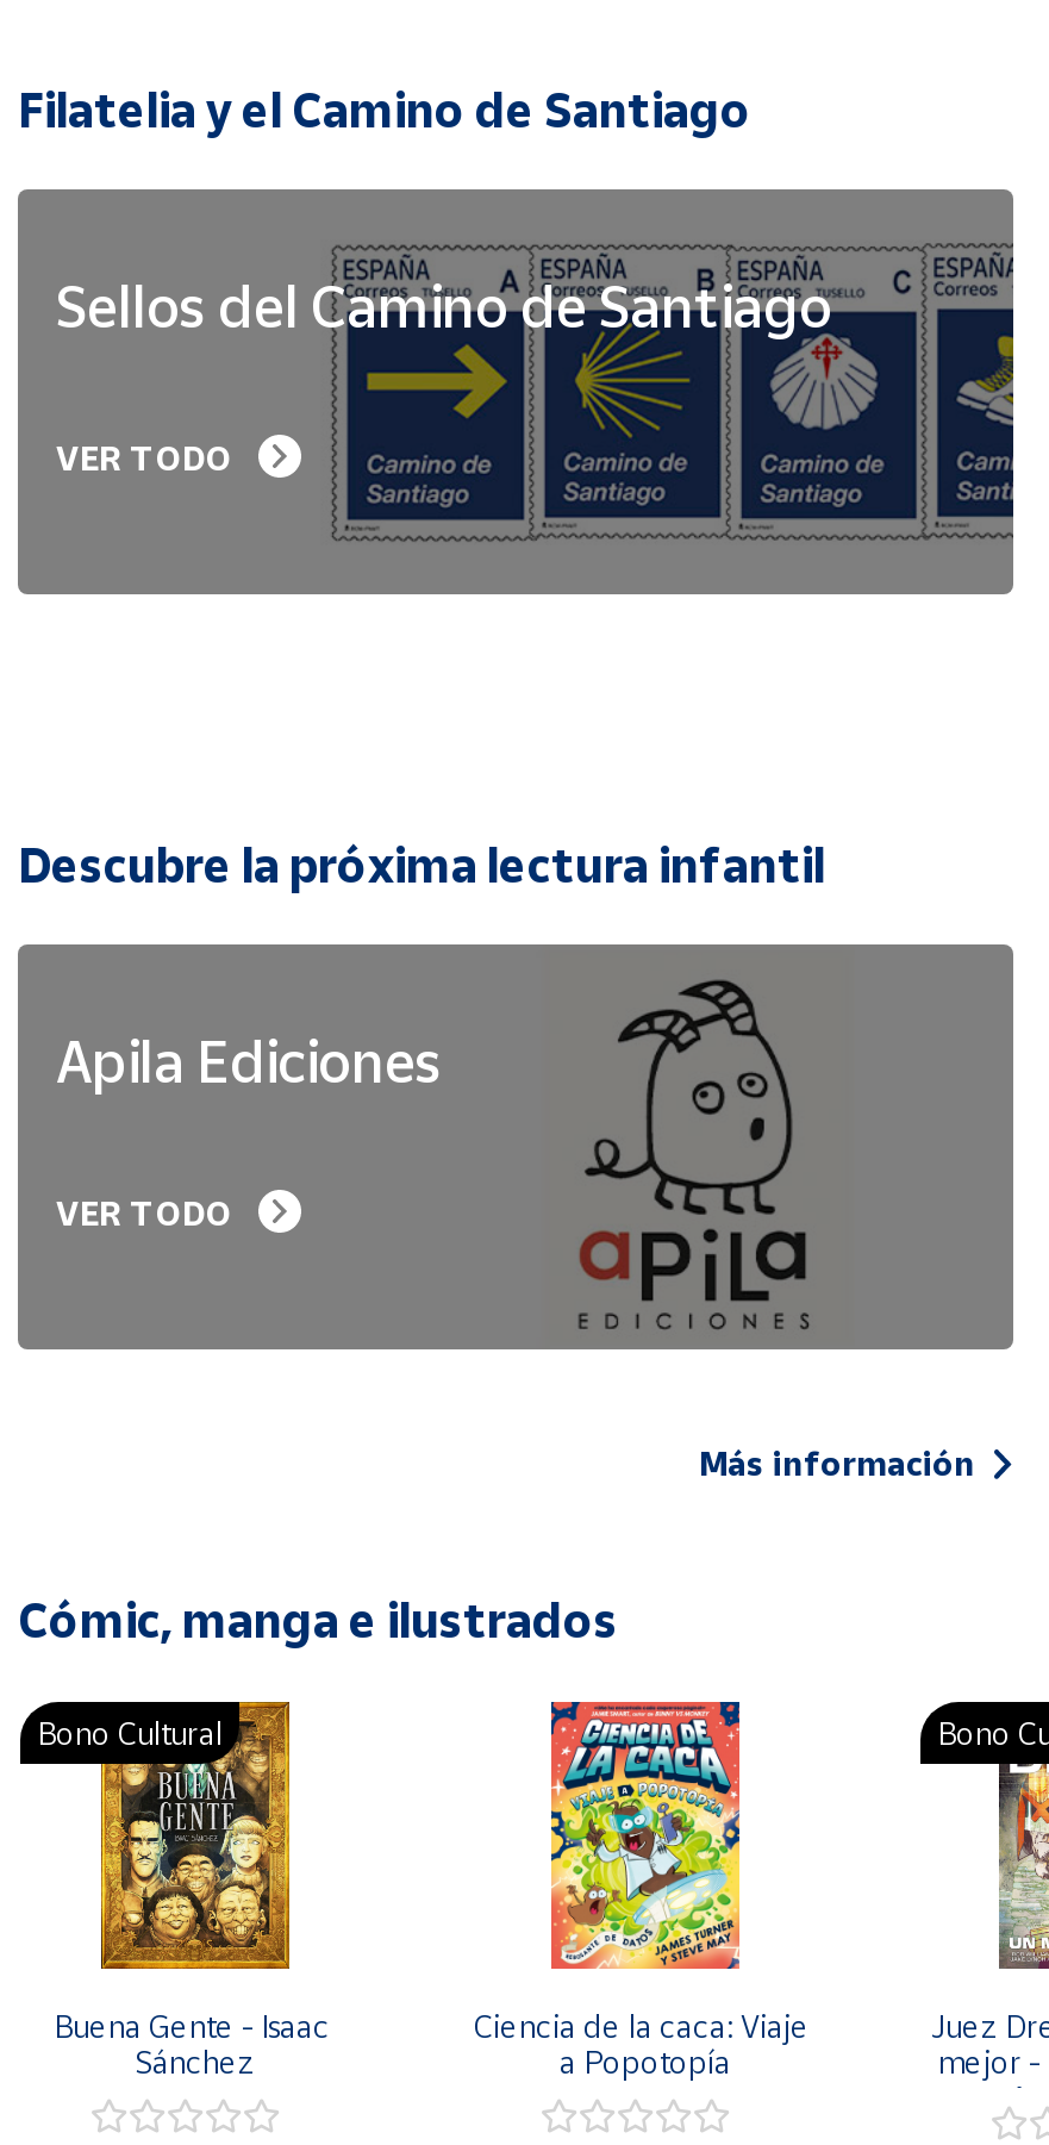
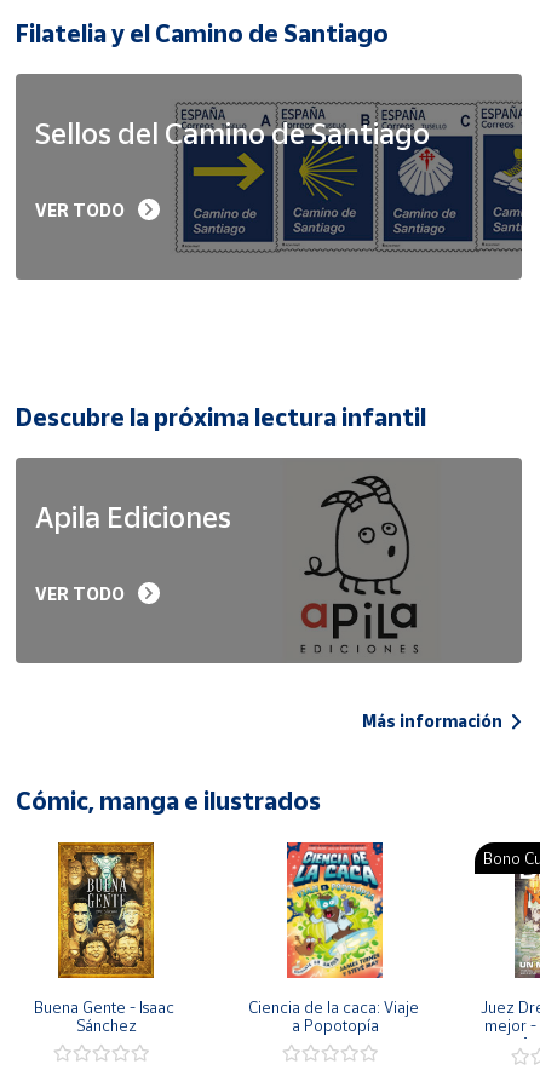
- Bono Cultural
